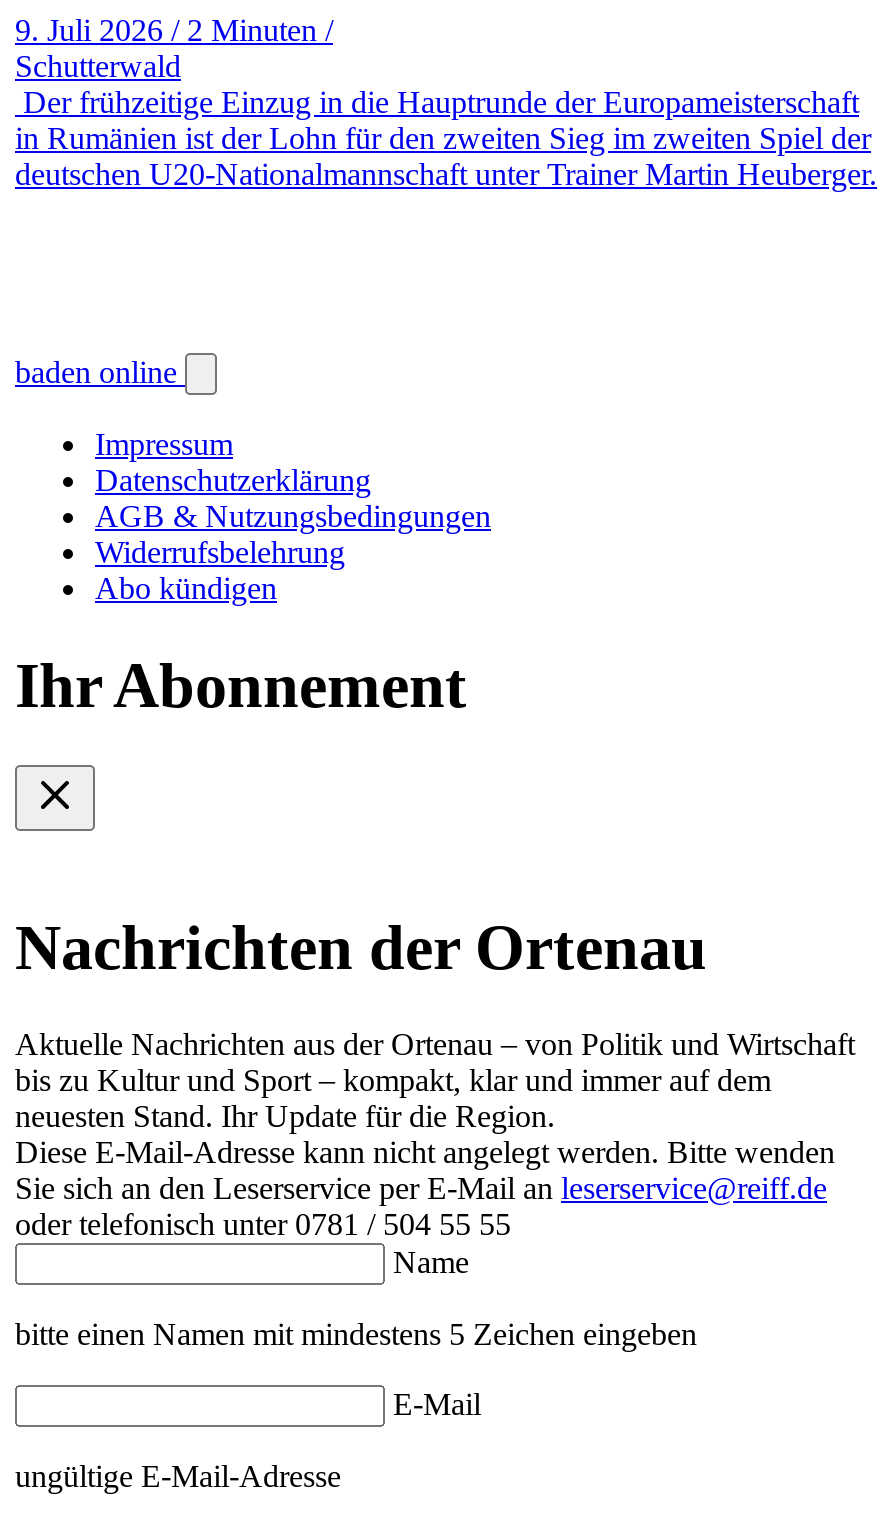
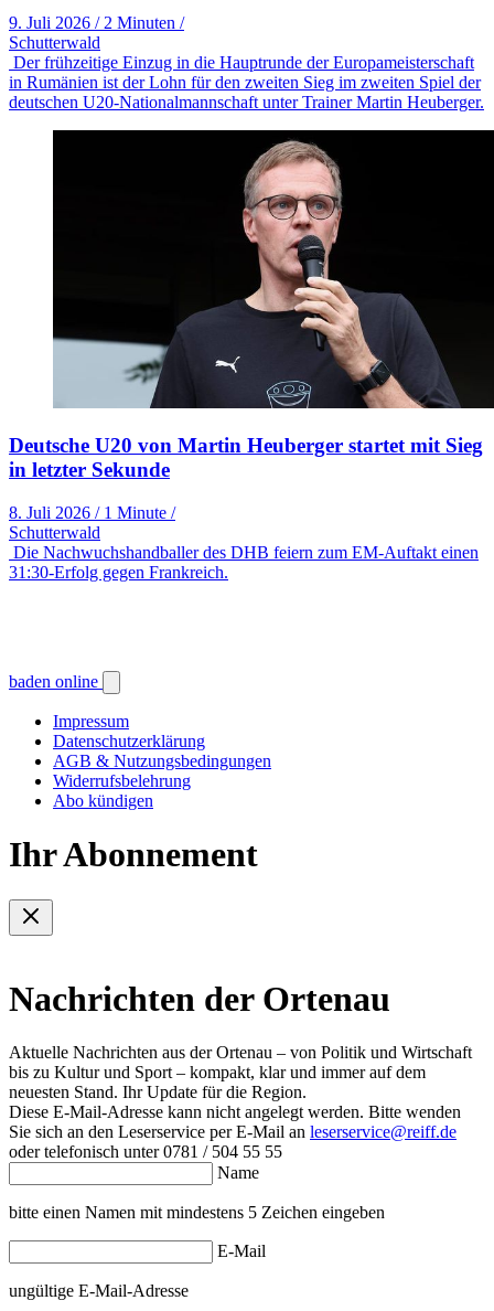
+ [image]
+ Deutsche U20 von Martin Heuberger startet mit Sieg
+ in letzter Sekunde
+ 8. Juli 2026 / 1 Minute /
+ Schutterwald
+ Die Nachwuchshandballer des DHB feiern zum EM-Auftakt einen
+ 31:30-Erfolg gegen Frankreich.
